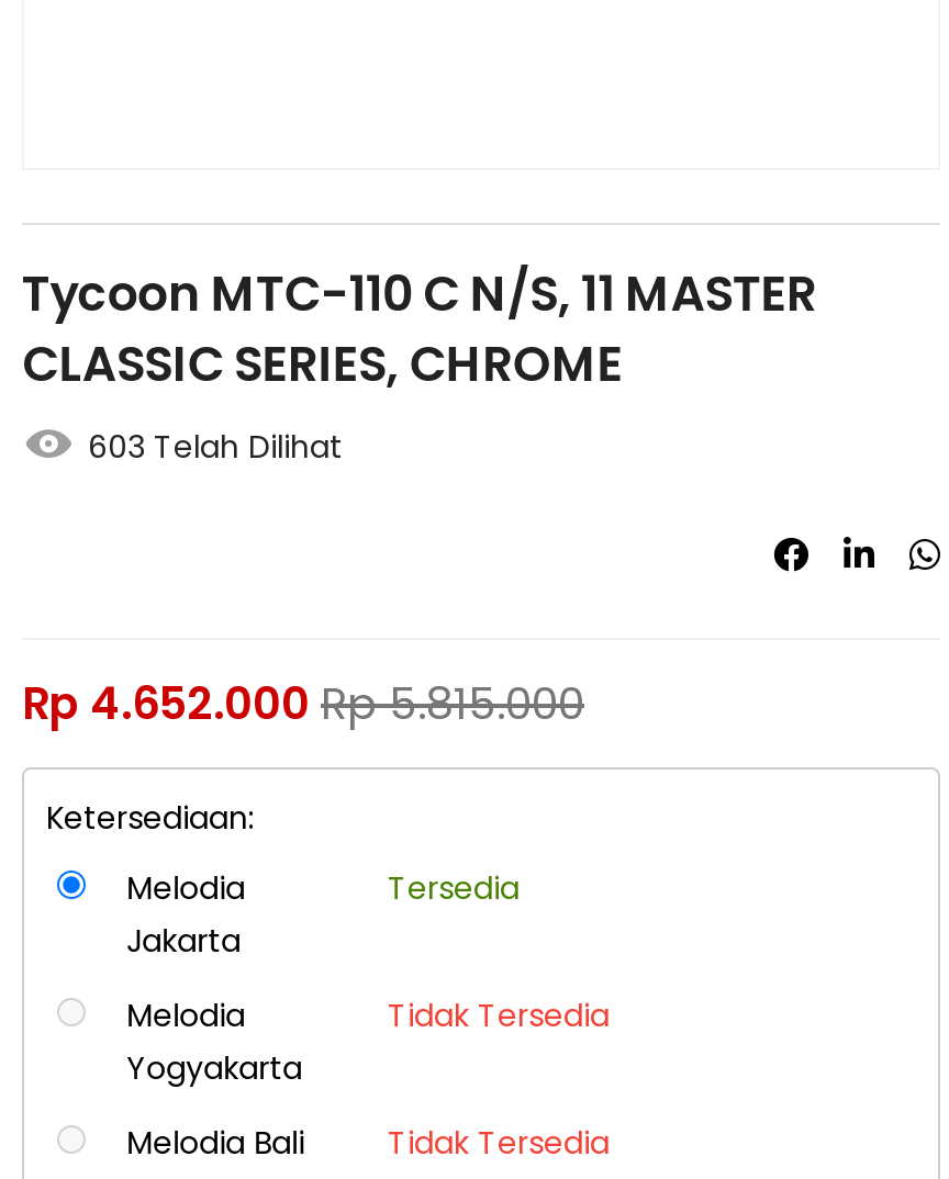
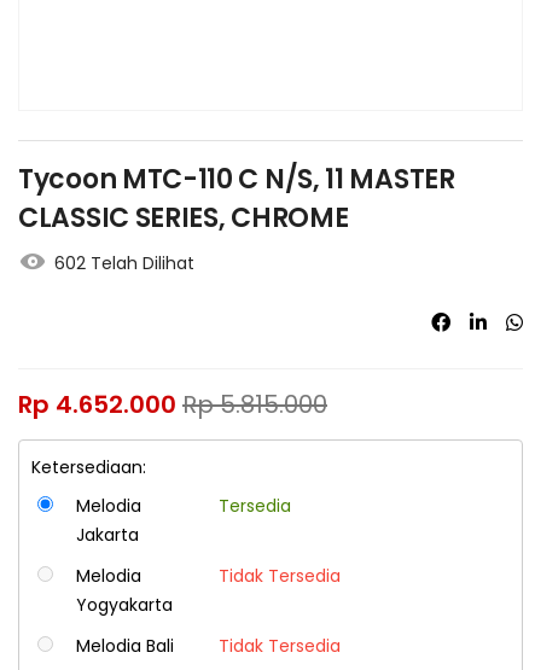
- 603 Telah Dilihat
+ 602 Telah Dilihat
